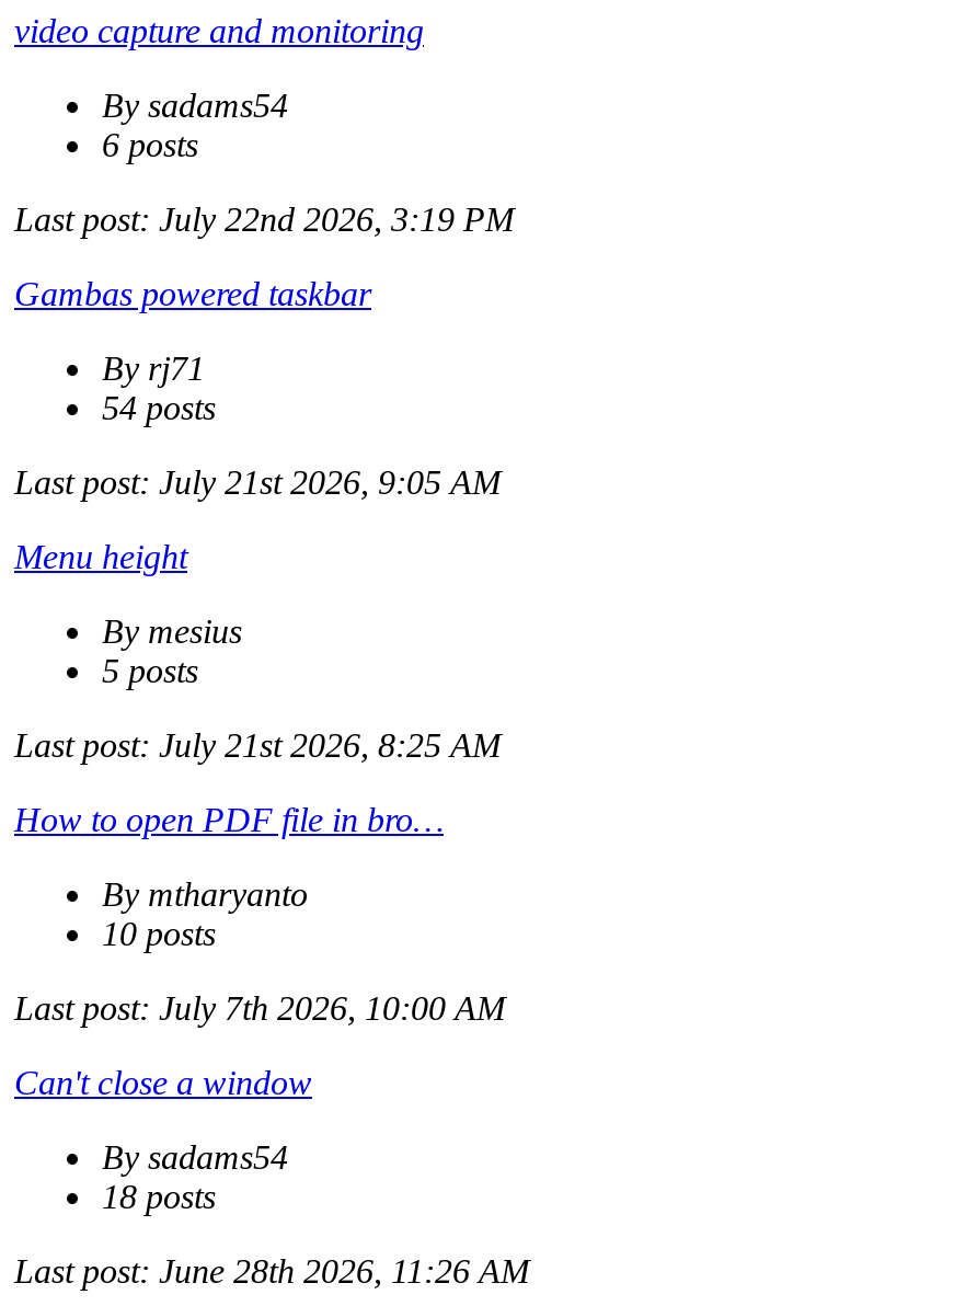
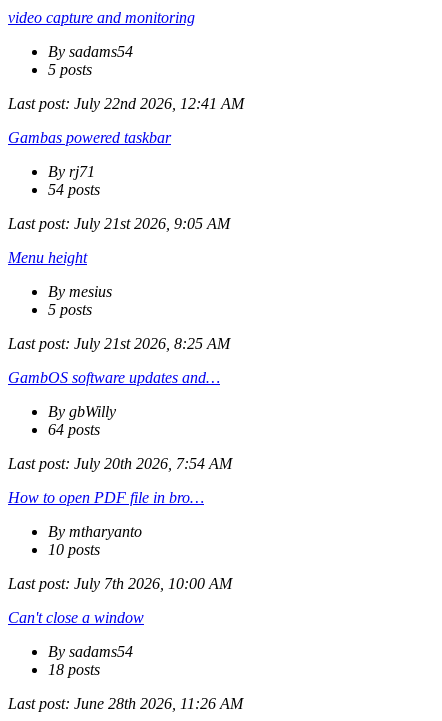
- 6 posts
+ 5 posts

- Last post: July 22nd 2026, 3:19 PM
+ Last post: July 22nd 2026, 12:41 AM

+ GambOS software updates and…
+ By gbWilly
+ 64 posts
+ Last post: July 20th 2026, 7:54 AM
